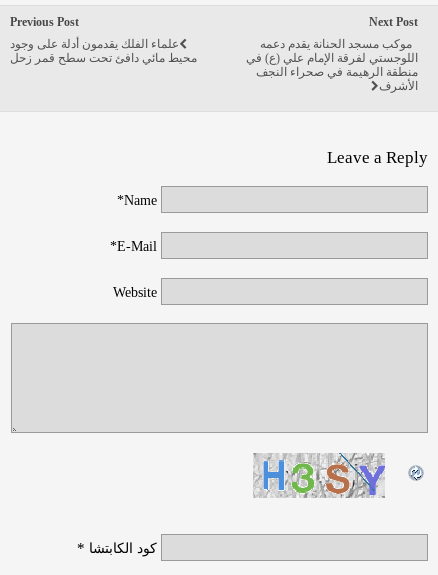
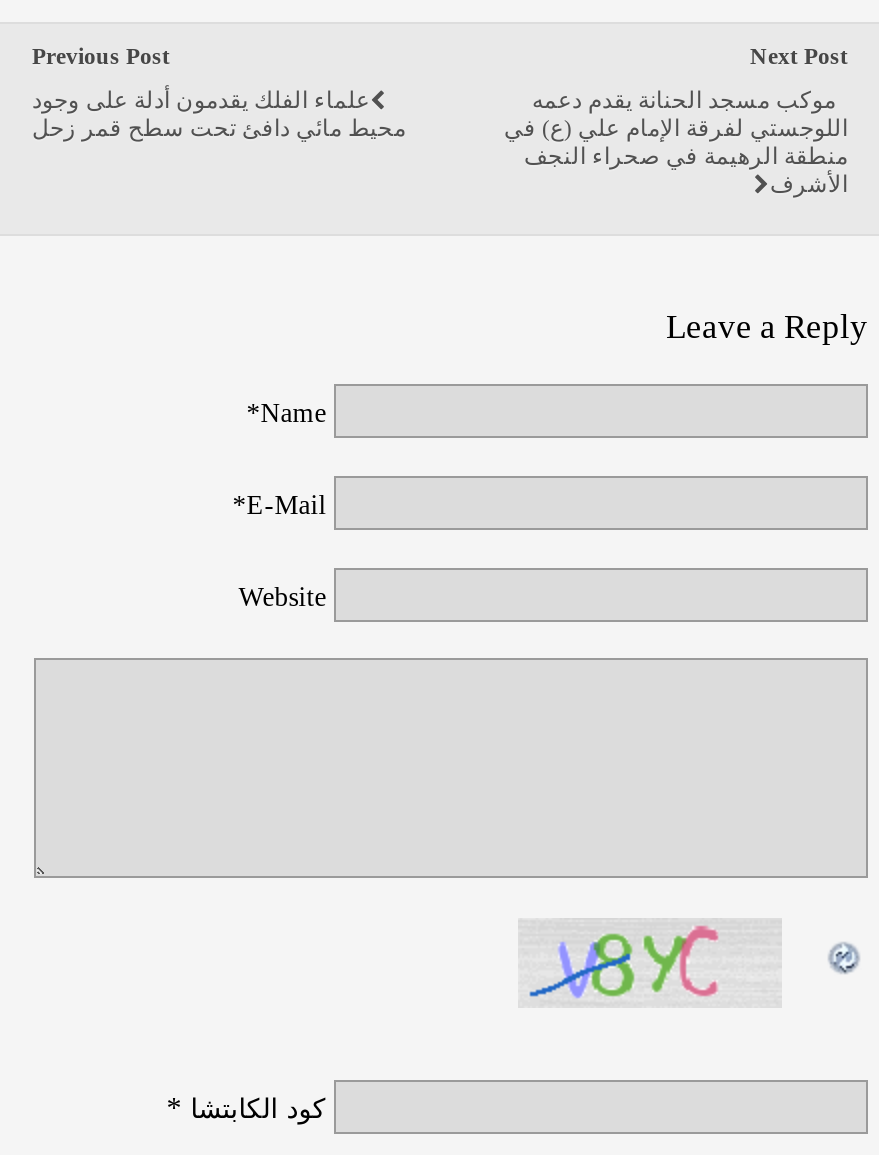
- [image]
+ [image]
